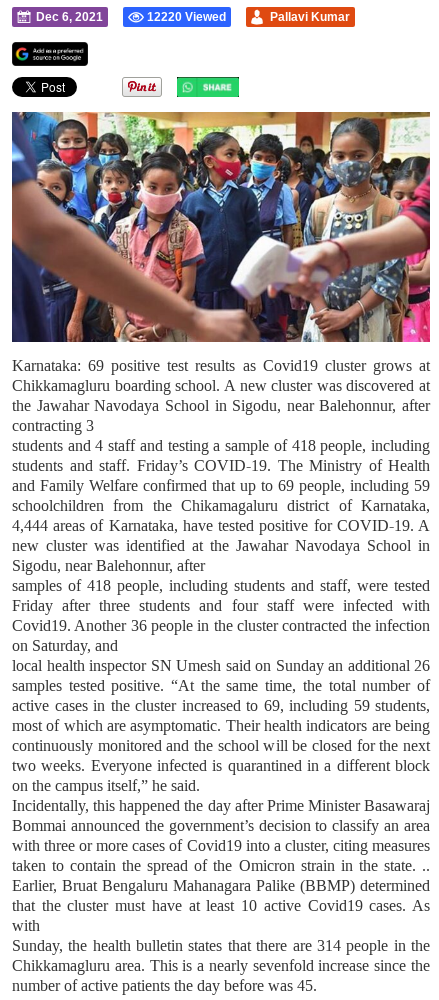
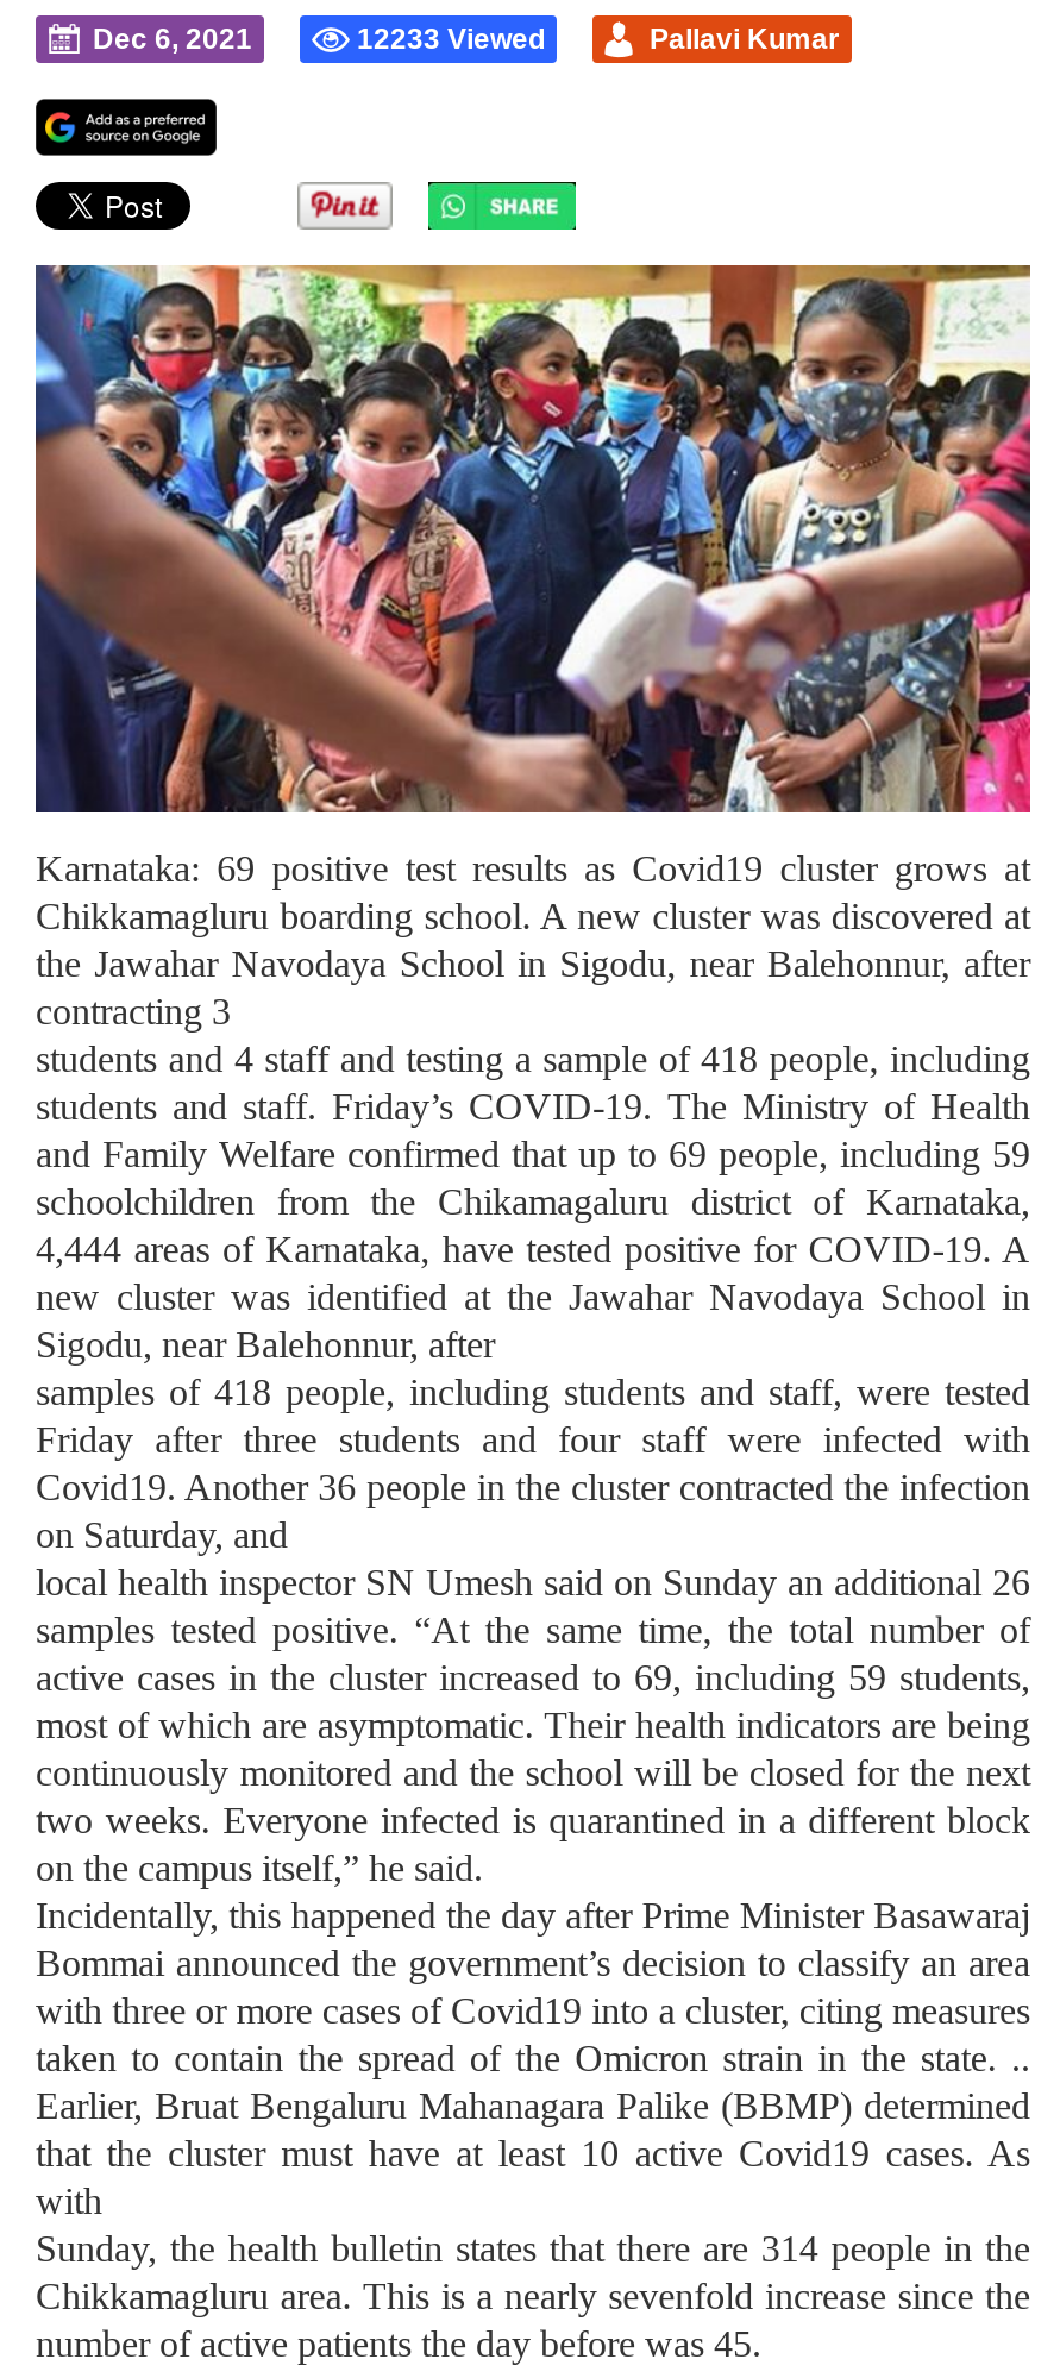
- 12220 Viewed
+ 12233 Viewed
